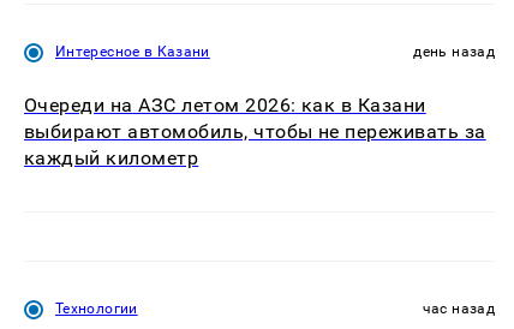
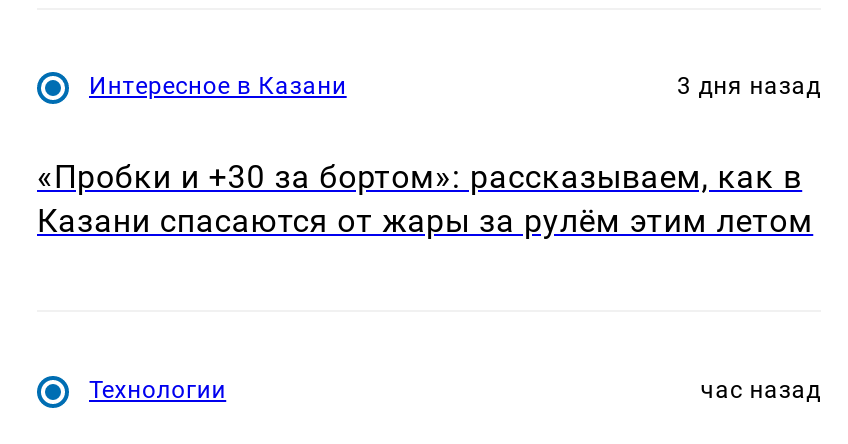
- день назад
+ 3 дня назад

- Очереди на АЗС летом 2026: как в Казани
- выбирают автомобиль, чтобы не переживать за
- каждый километр
+ «Пробки и +30 за бортом»: рассказываем, как в
+ Казани спасаются от жары за рулём этим летом
